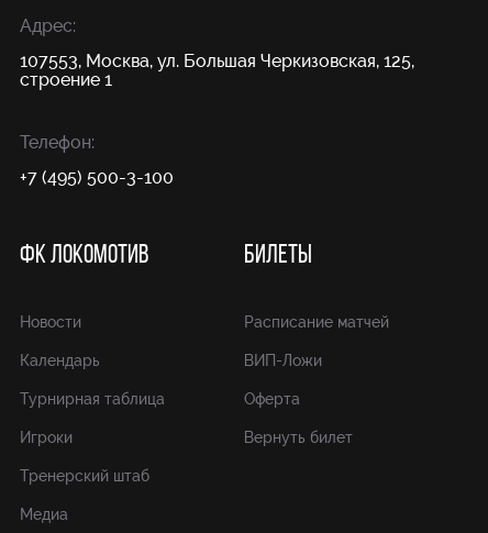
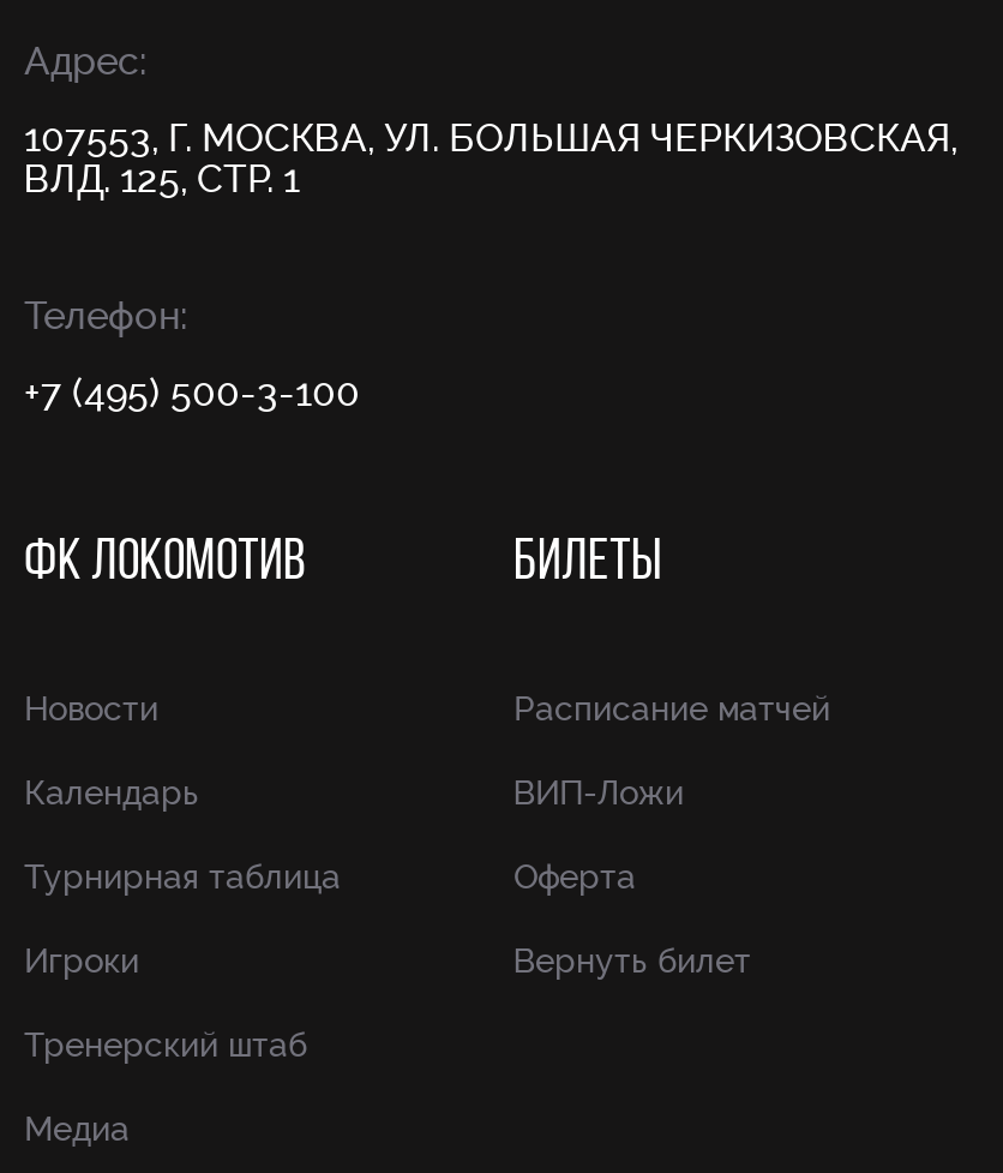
- 107553, Москва, ул. Большая Черкизовская, 125,
- строение 1
+ 107553, Г. МОСКВА, УЛ. БОЛЬШАЯ ЧЕРКИЗОВСКАЯ,
+ ВЛД. 125, СТР. 1
